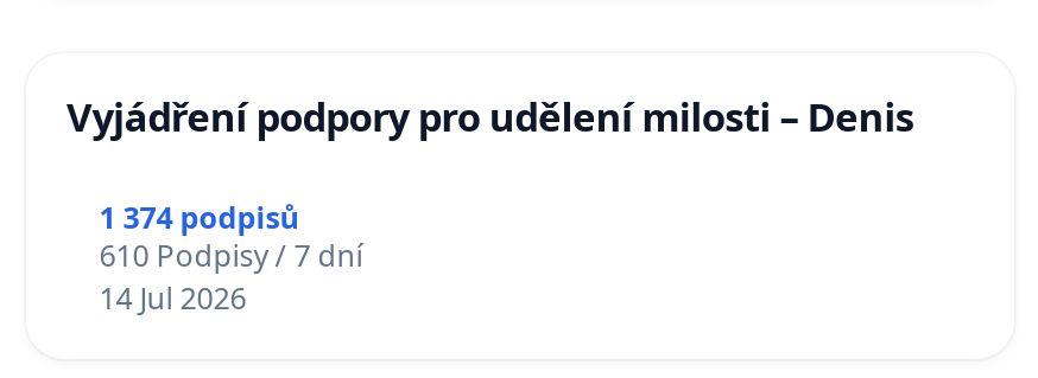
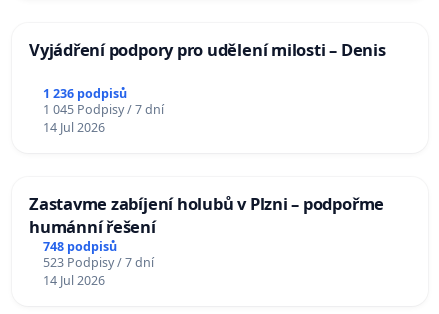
- 1 374 podpisů
- 610 Podpisy / 7 dní
+ 1 236 podpisů
+ 1 045 Podpisy / 7 dní
+ 14 Jul 2026
+ Zastavme zabíjení holubů v Plzni – podpořme
+ humánní řešení
+ 748 podpisů
+ 523 Podpisy / 7 dní
